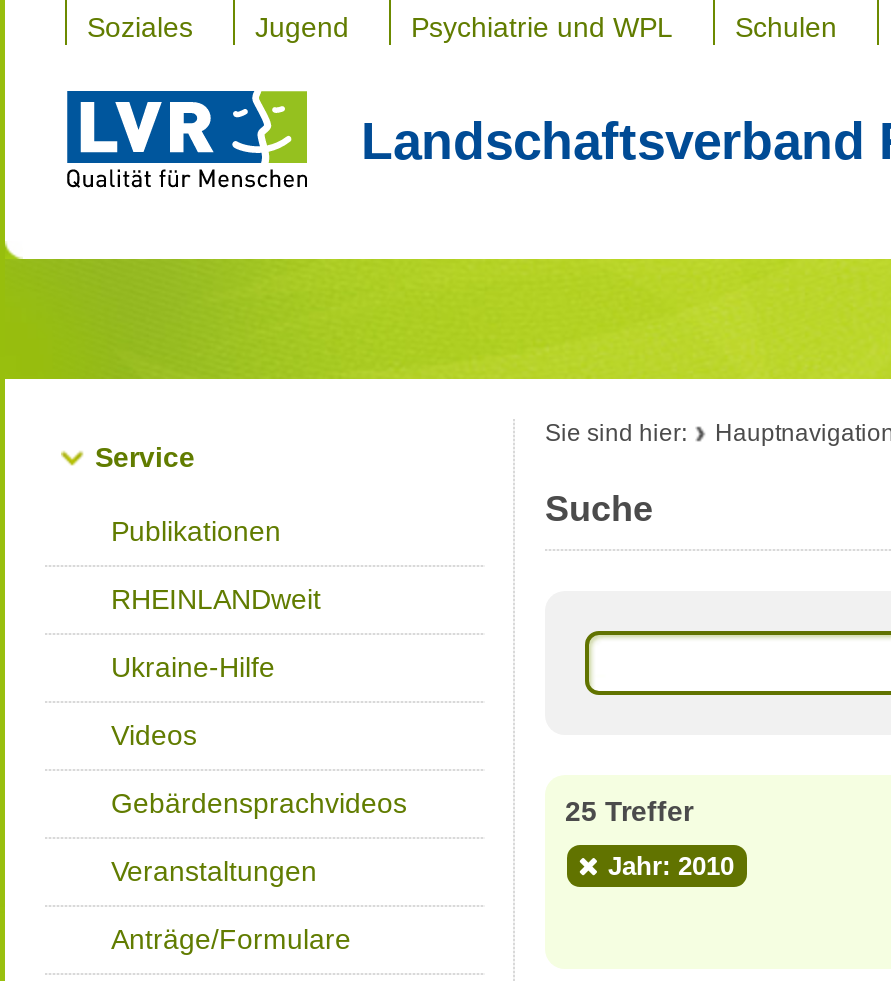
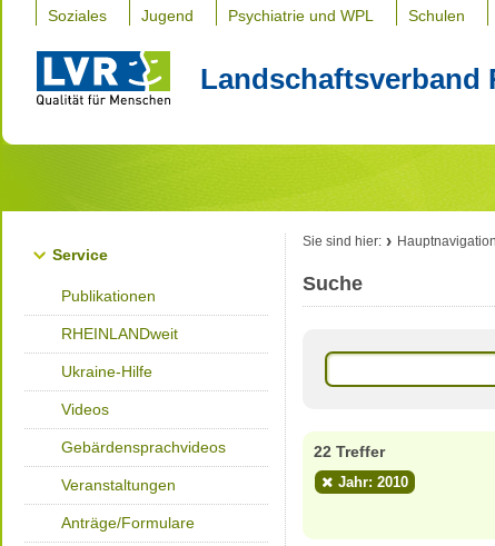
- 25 Treffer
+ 22 Treffer
